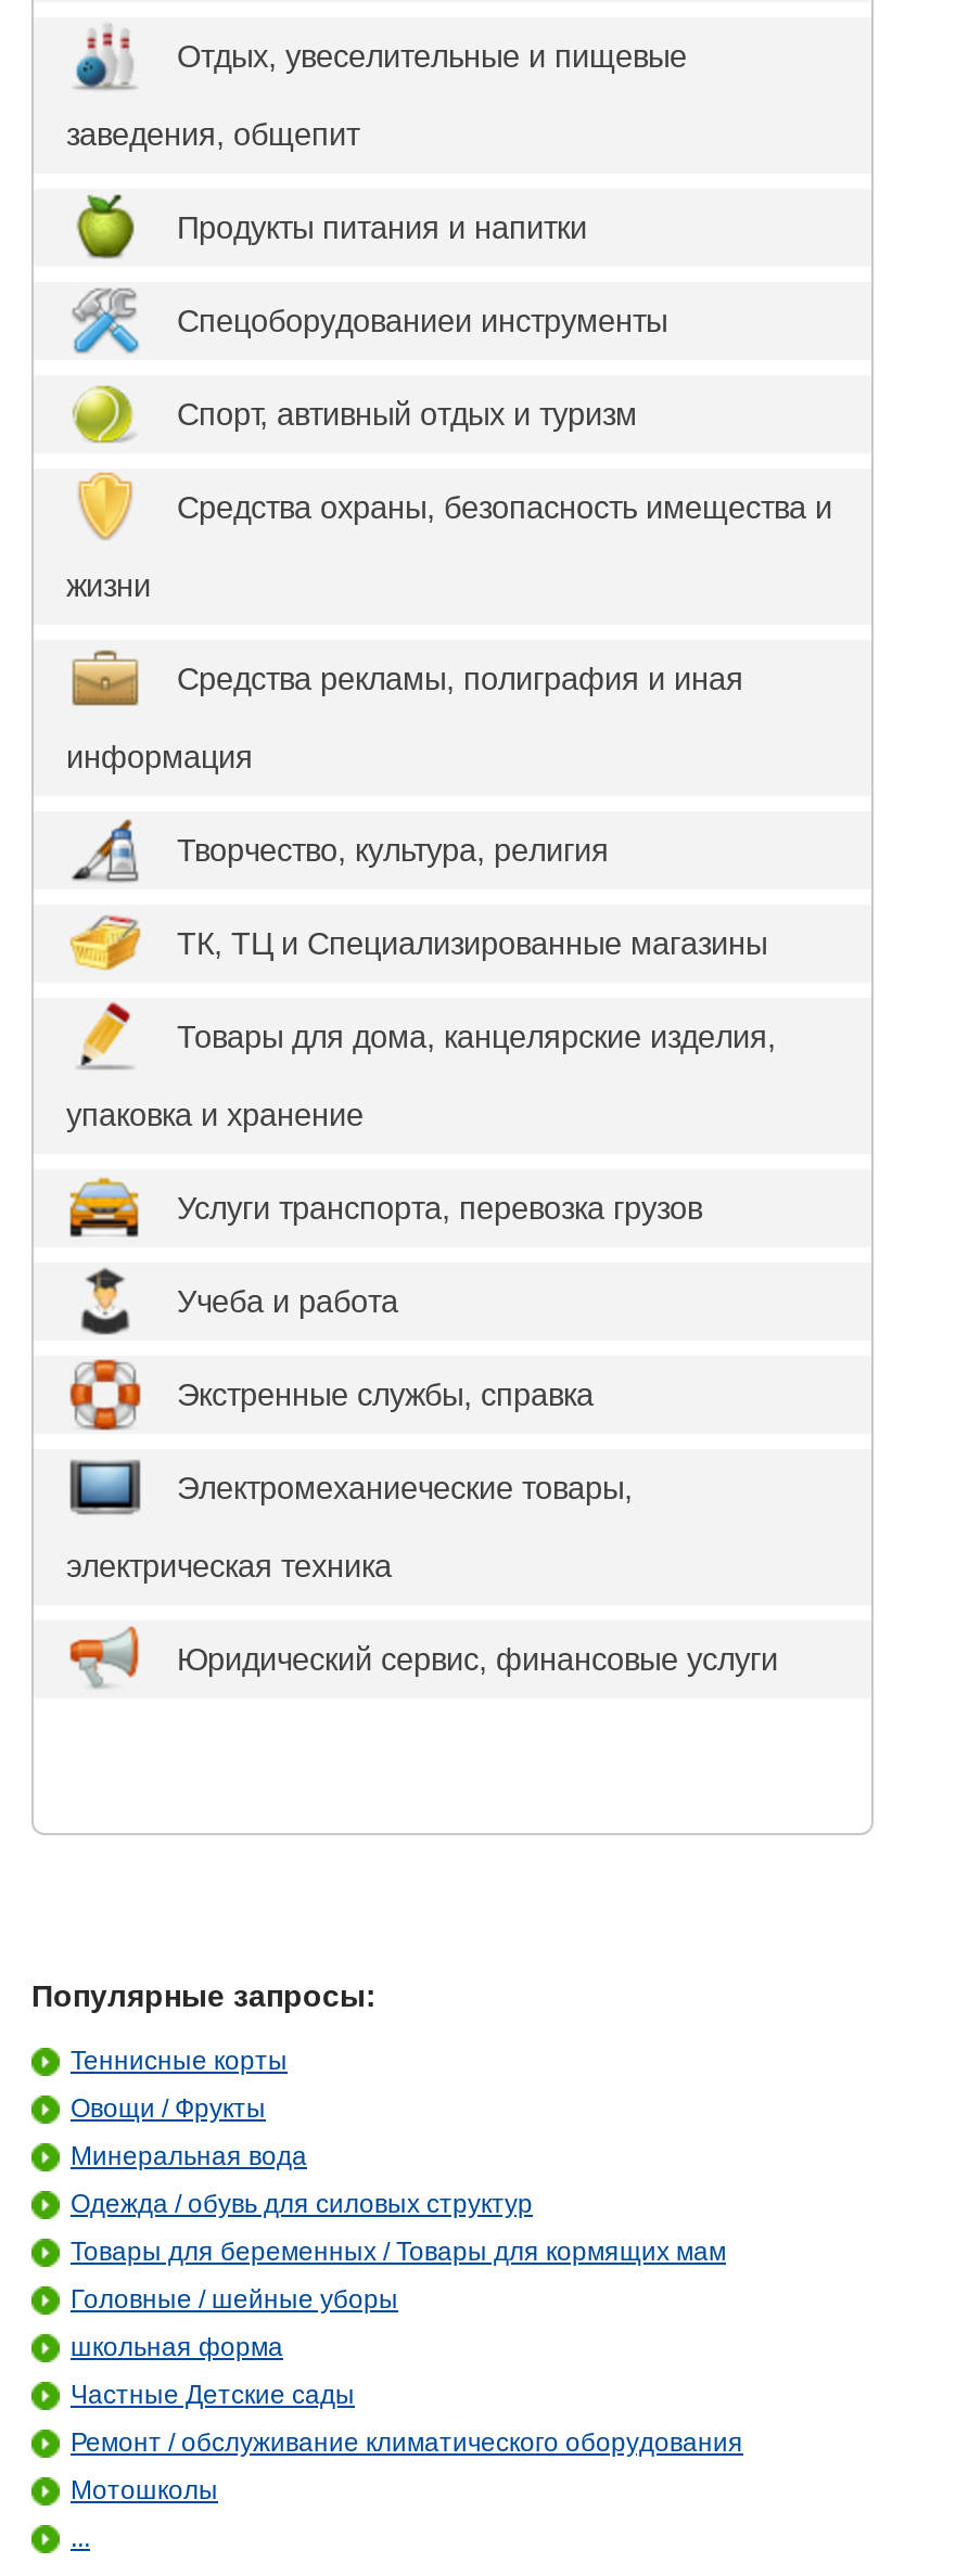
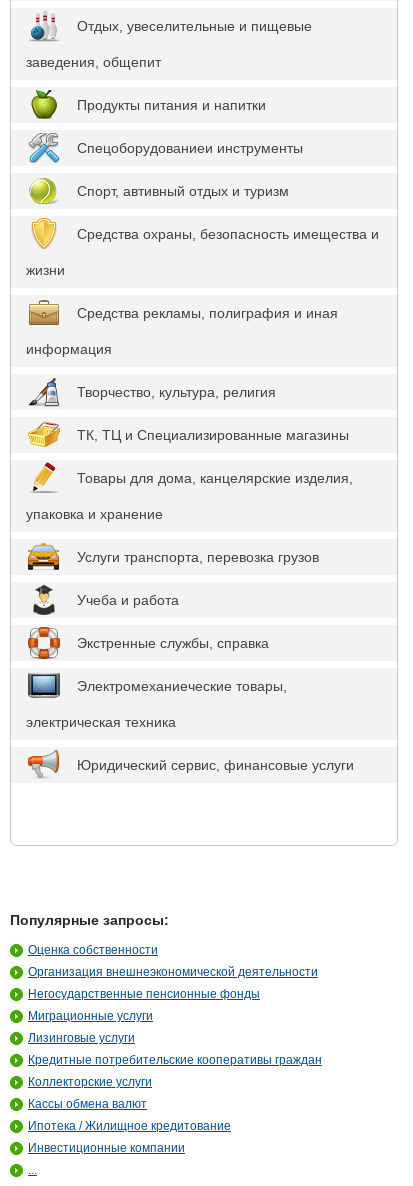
- Теннисные корты
+ Оценка собственности

- Овощи / Фрукты
+ Организация внешнеэкономической деятельности

- Минеральная вода
+ Негосударственные пенсионные фонды

- Одежда / обувь для силовых структур
+ Миграционные услуги

- Товары для беременных / Товары для кормящих мам
+ Лизинговые услуги

- Головные / шейные уборы
+ Кредитные потребительские кооперативы граждан

- школьная форма
+ Коллекторские услуги

- Частные Детские сады
+ Кассы обмена валют

- Ремонт / обслуживание климатического оборудования
+ Ипотека / Жилищное кредитование

- Мотошколы
+ Инвестиционные компании
